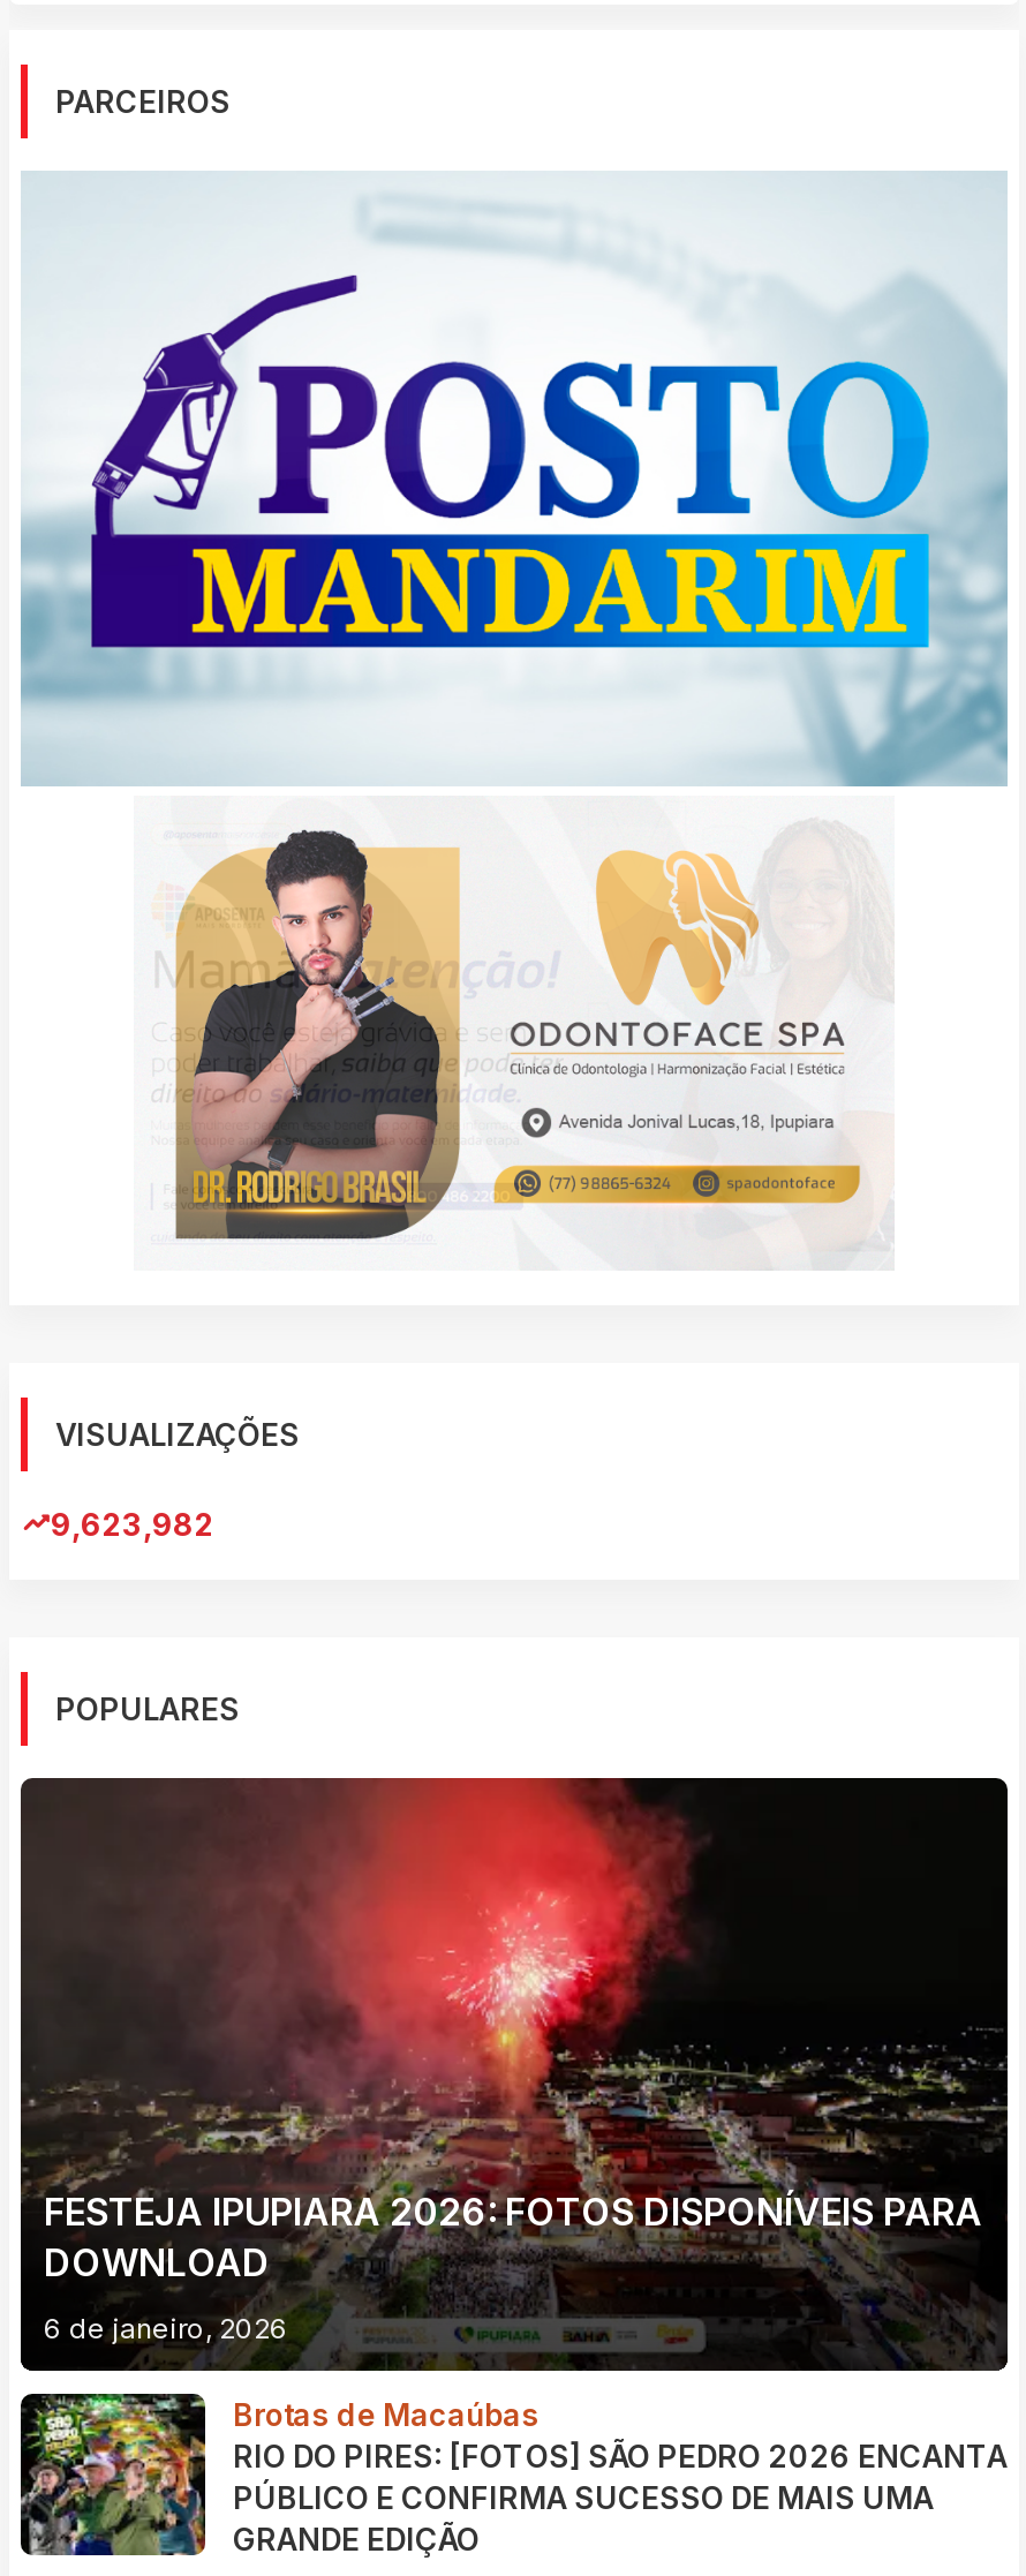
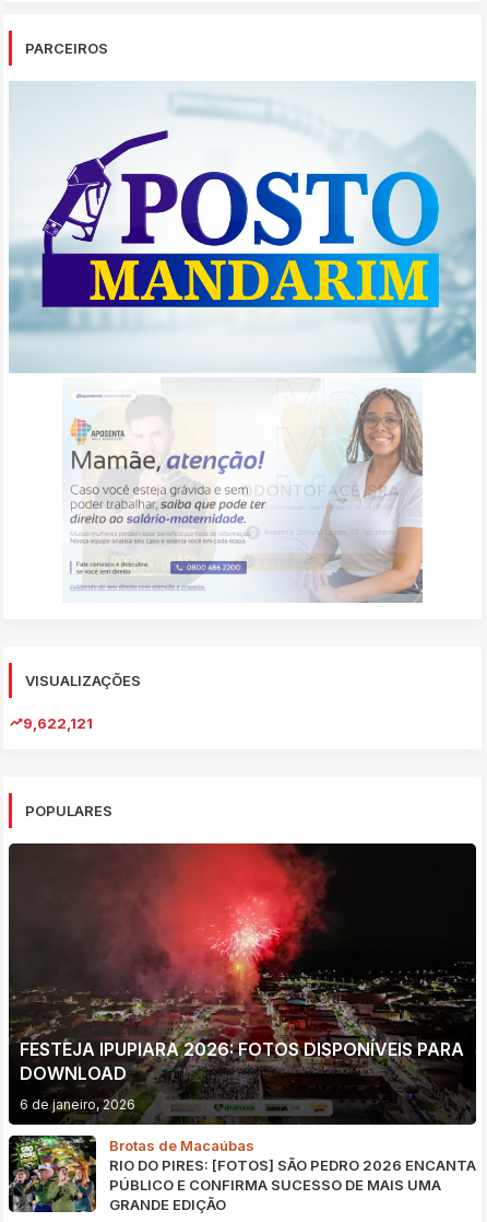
- [image]
+ [image]

- 9,623,982
+ 9,622,121
